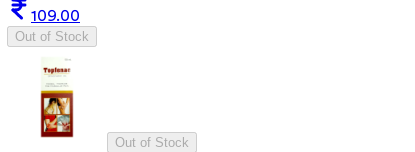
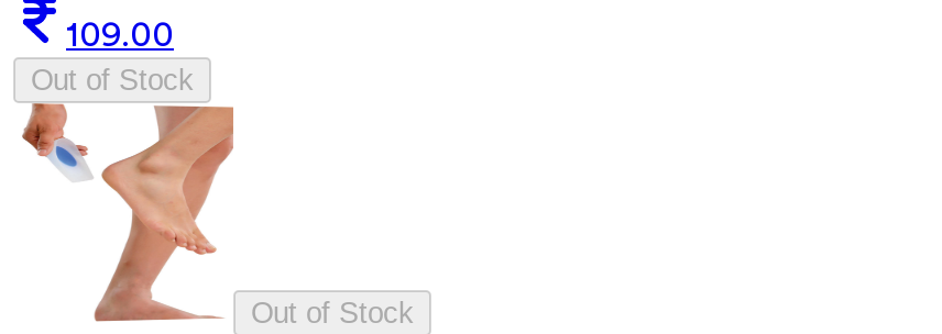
- [image]
+ [image]
